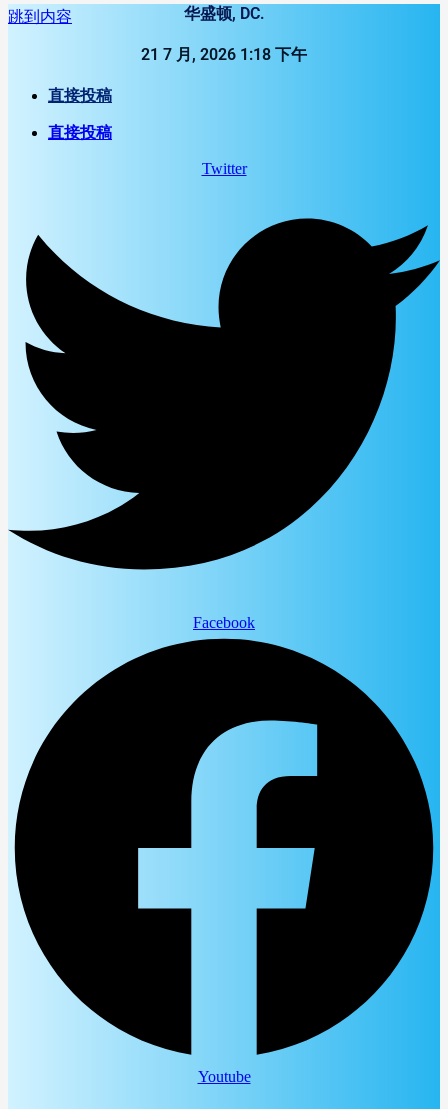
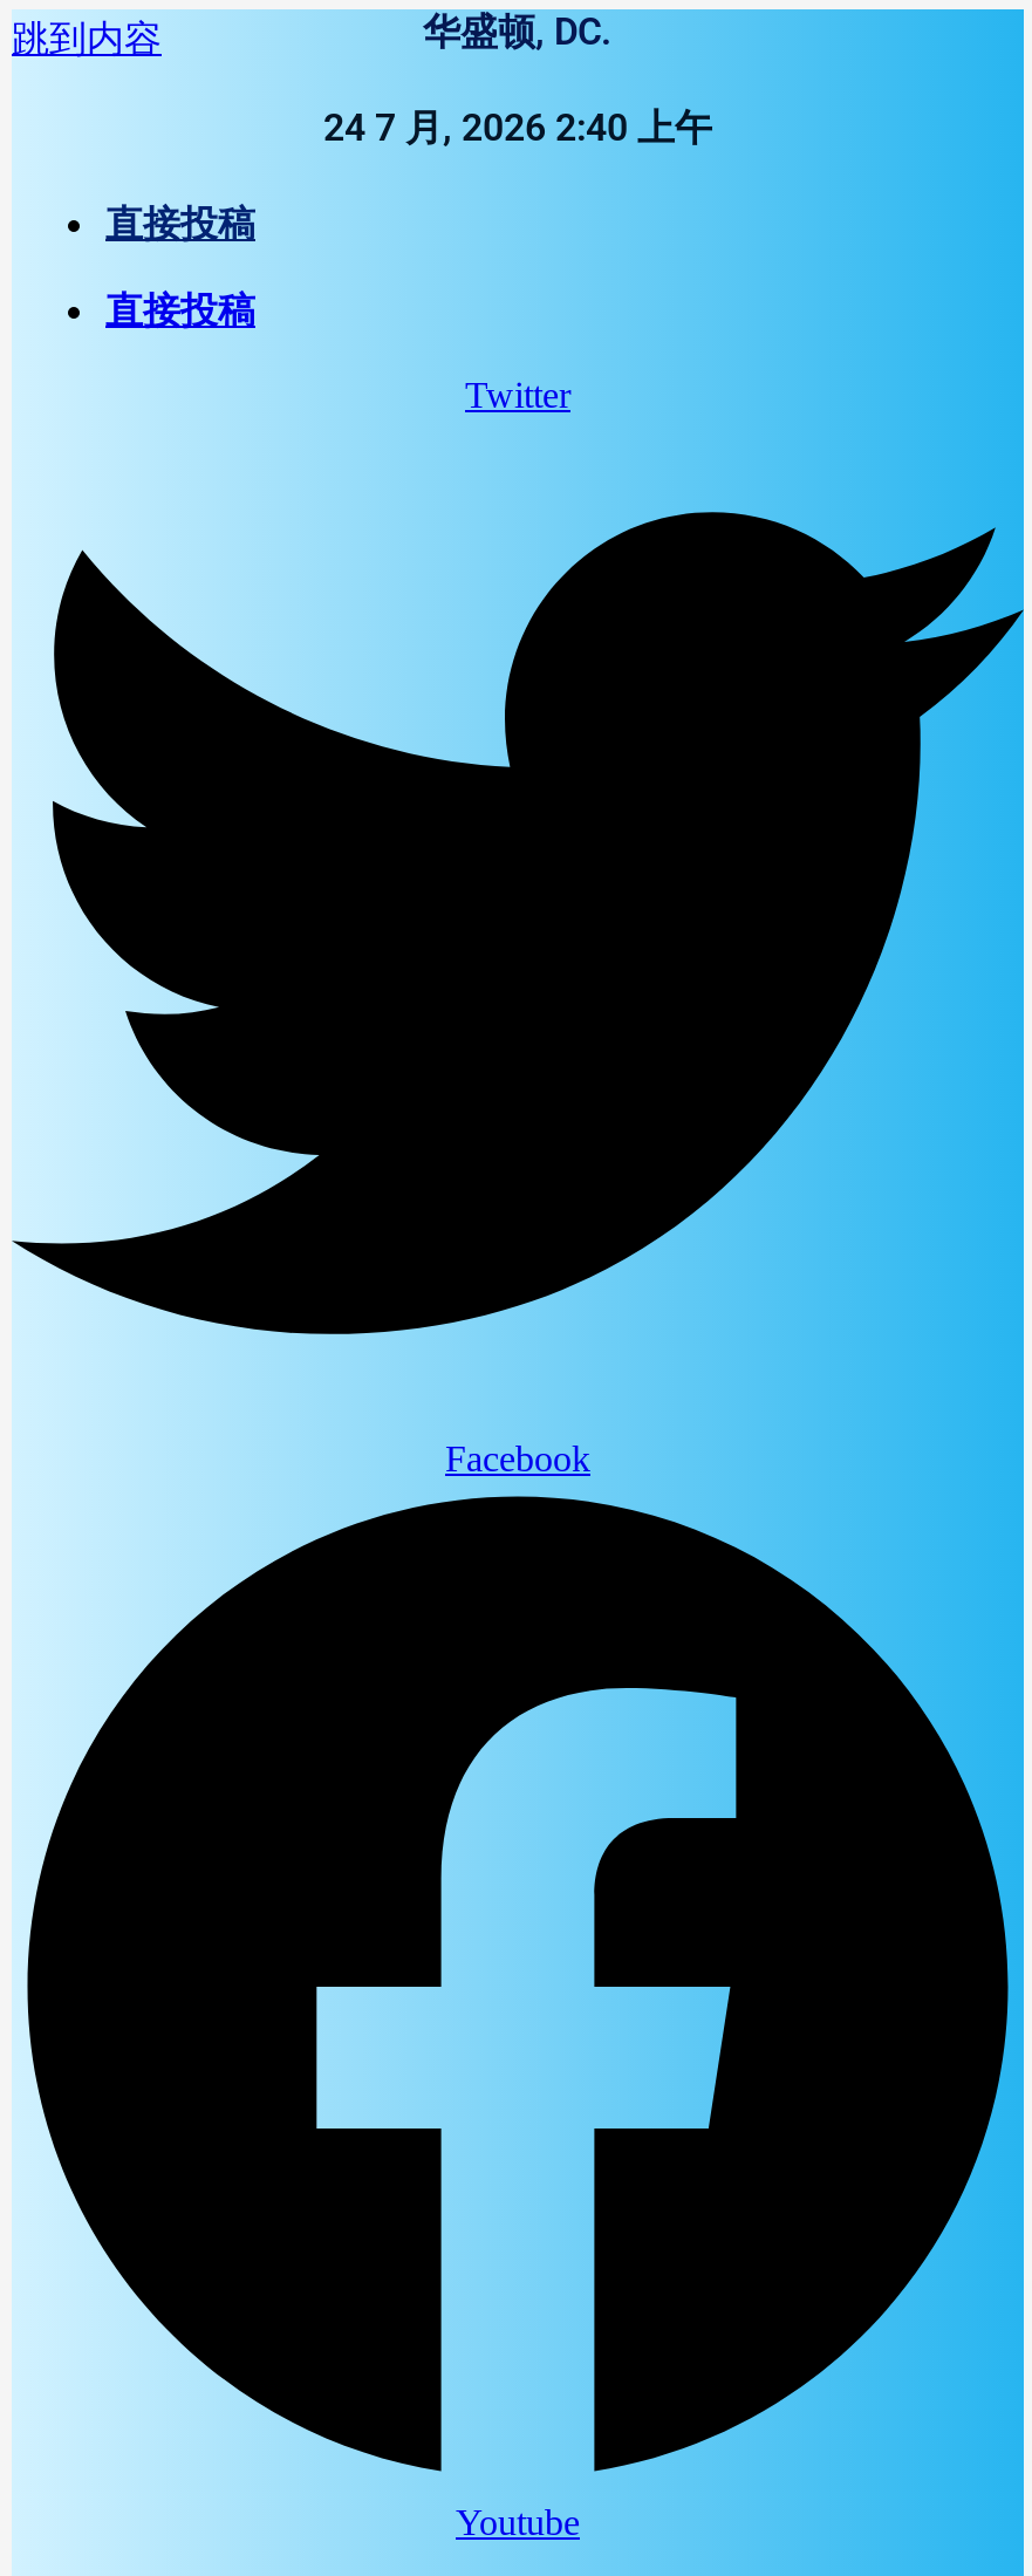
- 21 7 月, 2026 1:18 下午
+ 24 7 月, 2026 2:40 上午
